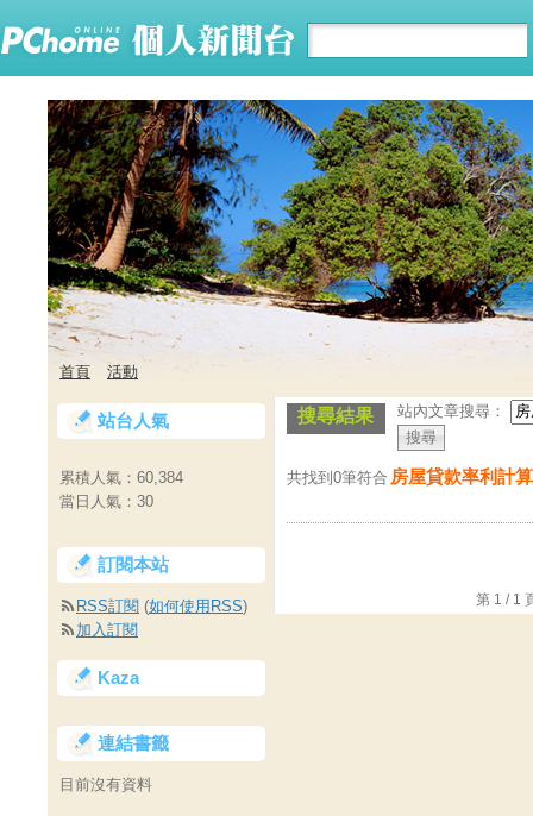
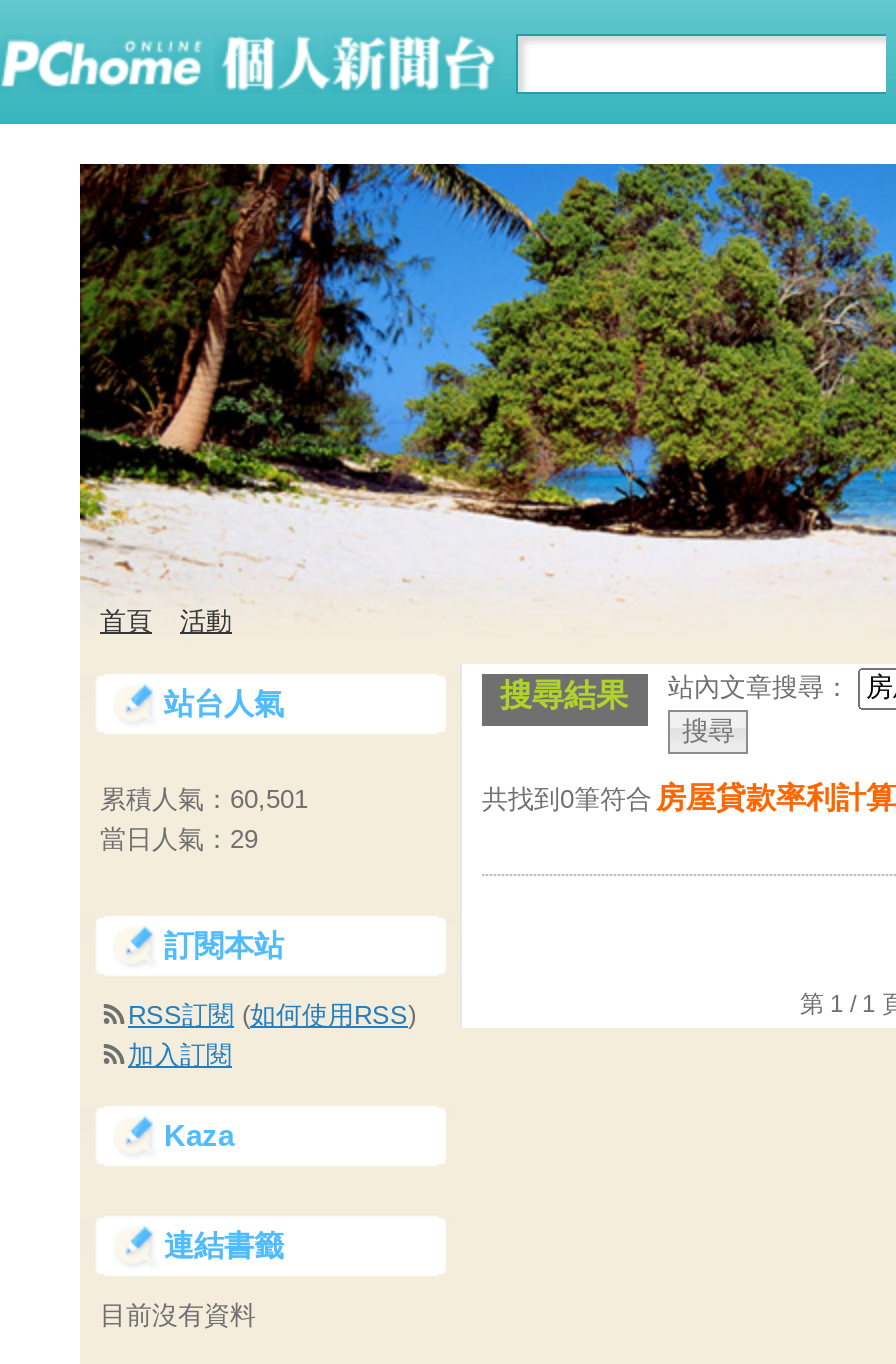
- 累積人氣：60,384
+ 累積人氣：60,501

- 當日人氣：30
+ 當日人氣：29
